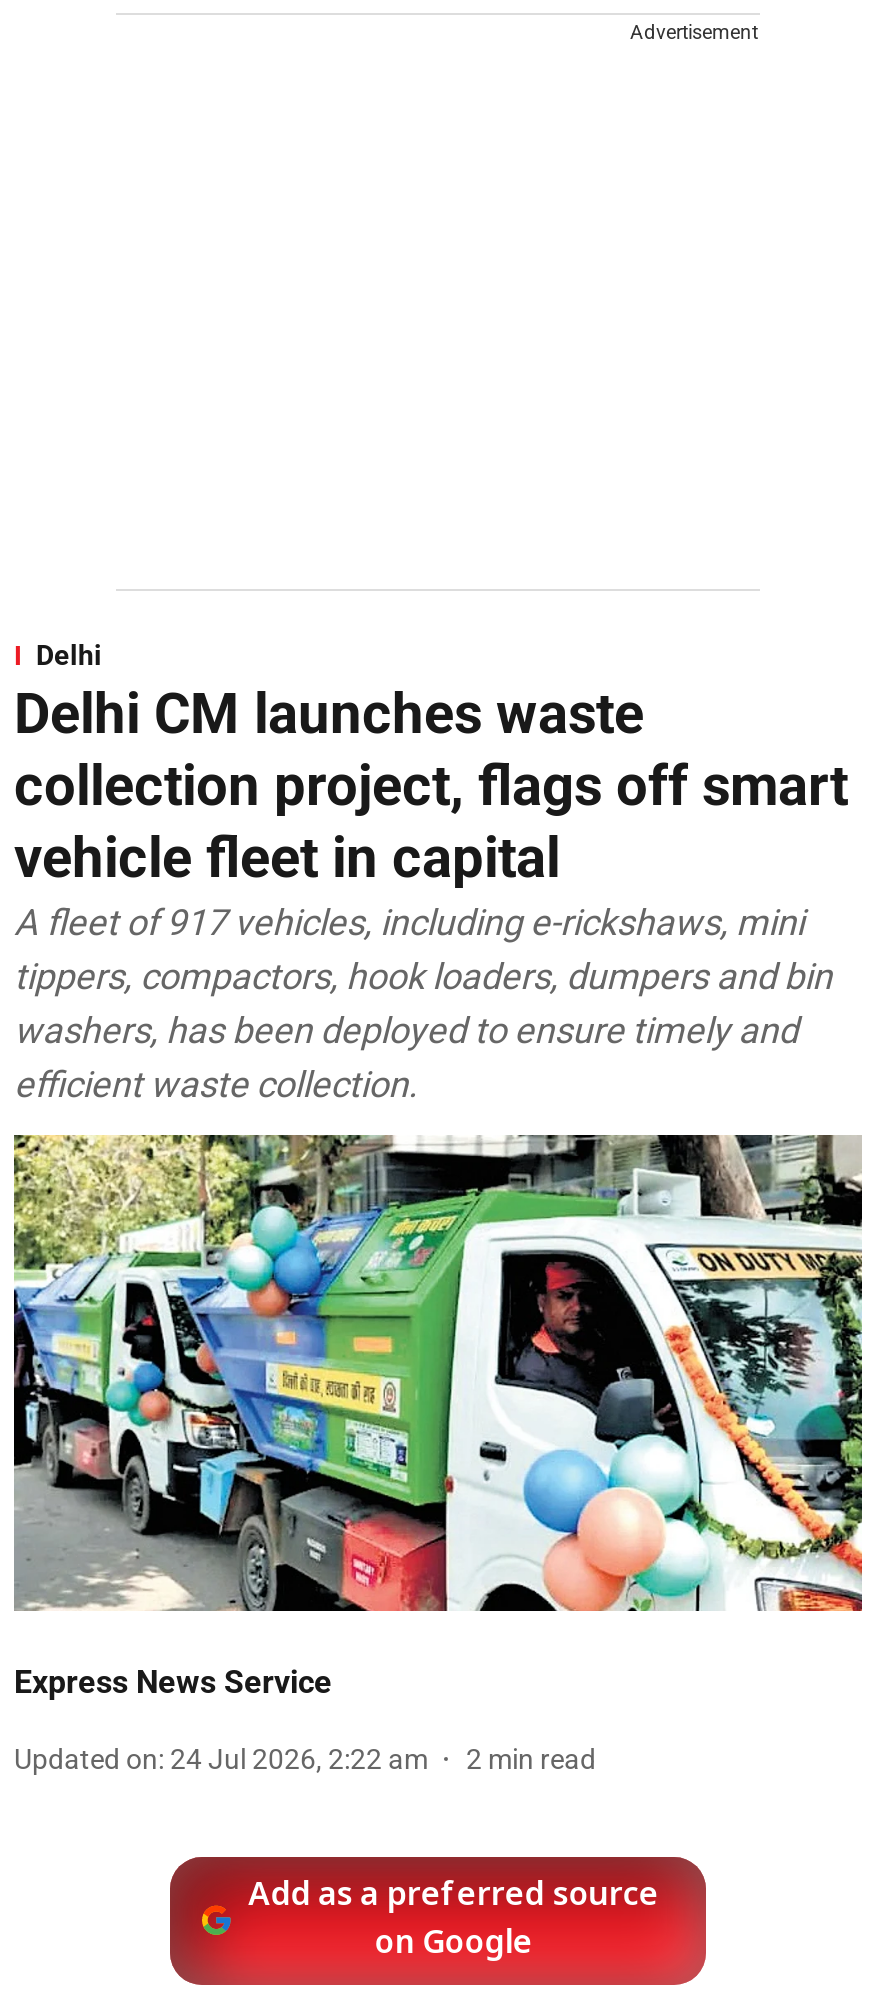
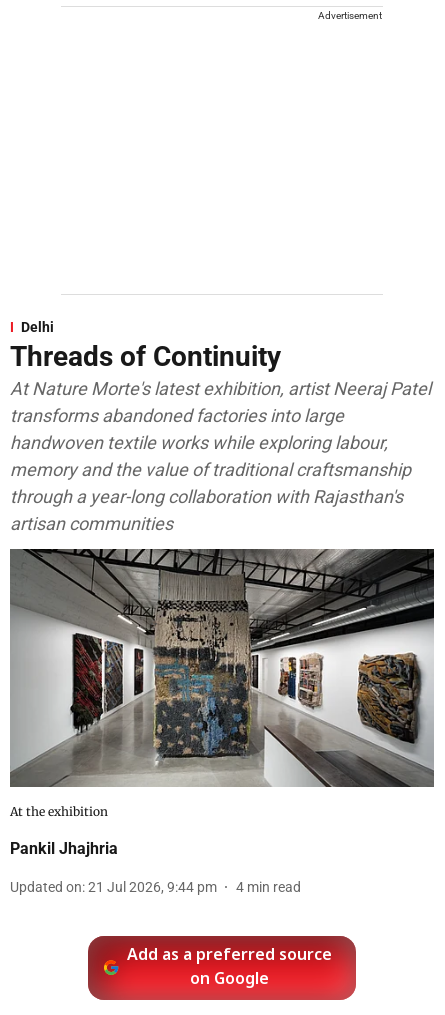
- Delhi CM launches waste
- collection project, flags off smart
- vehicle fleet in capital
- A fleet of 917 vehicles, including e-rickshaws, mini
- tippers, compactors, hook loaders, dumpers and bin
- washers, has been deployed to ensure timely and
- efficient waste collection.
+ Threads of Continuity
+ At Nature Morte's latest exhibition, artist Neeraj Patel
+ transforms abandoned factories into large
+ handwoven textile works while exploring labour,
+ memory and the value of traditional craftsmanship
+ through a year-long collaboration with Rajasthan's
+ artisan communities

- [image]
- Express News Service
- Updated on: 24 Jul 2026, 2:22 am
- 2 min read
+ [image]
+ At the exhibition
+ Pankil Jhajhria
+ Updated on: 21 Jul 2026, 9:44 pm
+ 4 min read
